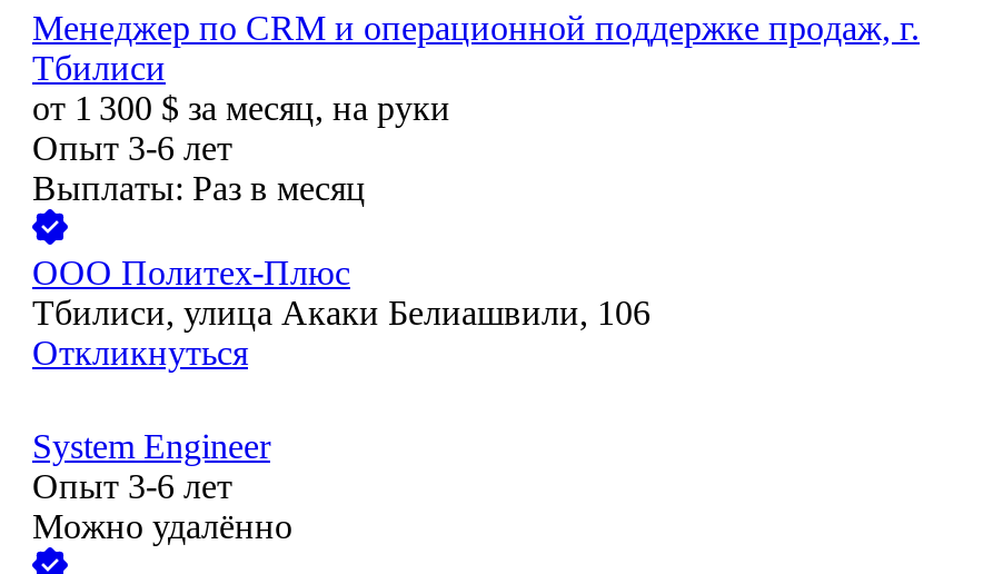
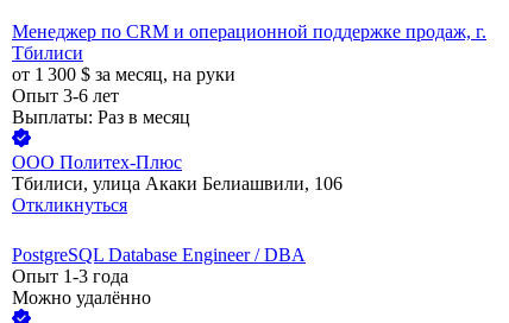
- System Engineer
- Опыт 3-6 лет
+ PostgreSQL Database Engineer / DBA
+ Опыт 1-3 года
